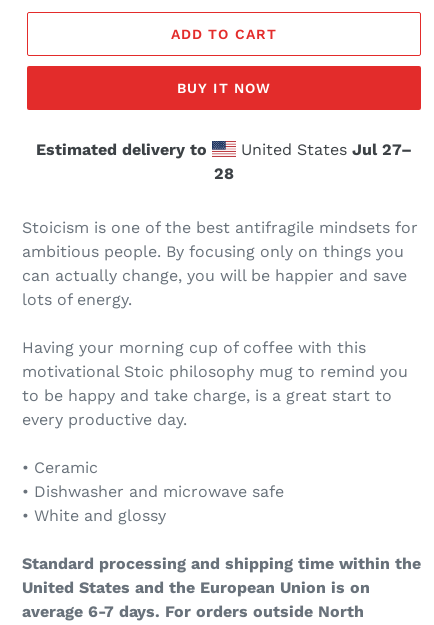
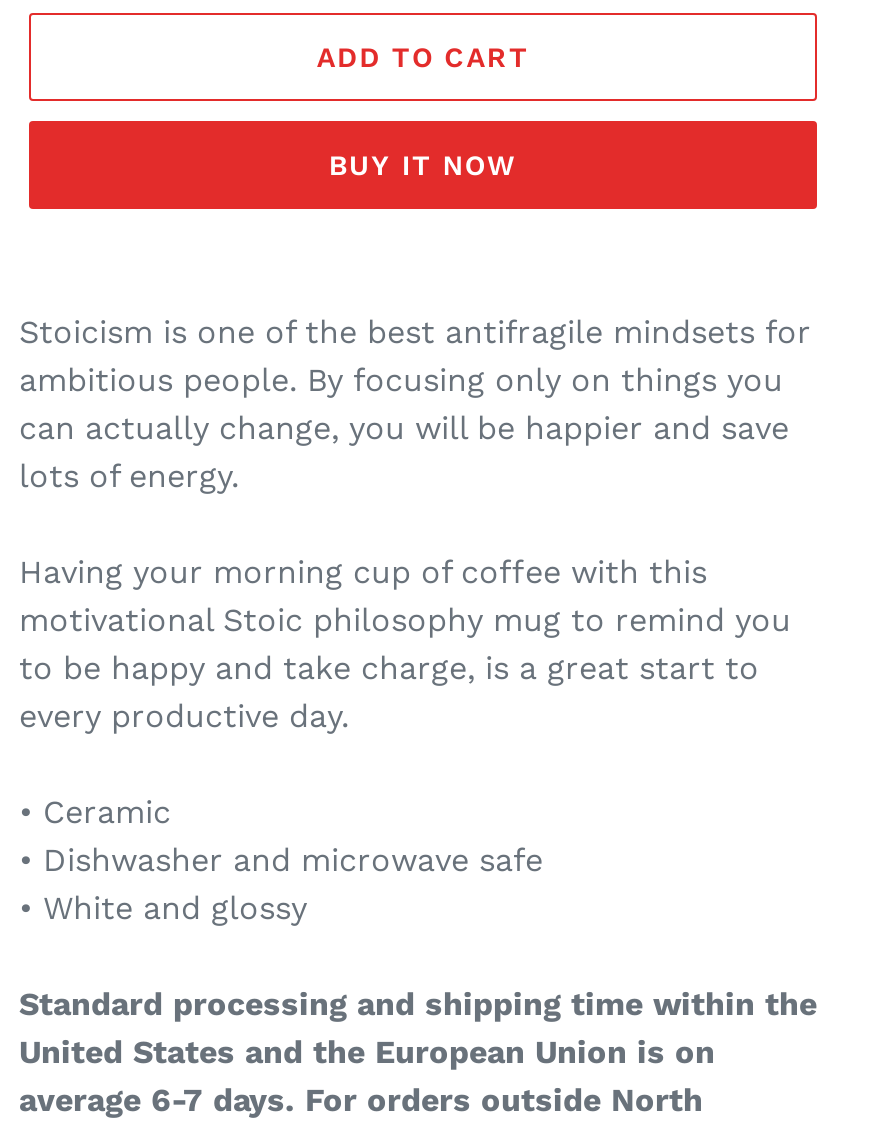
- Estimated delivery to
- United States Jul 27–
- 28
